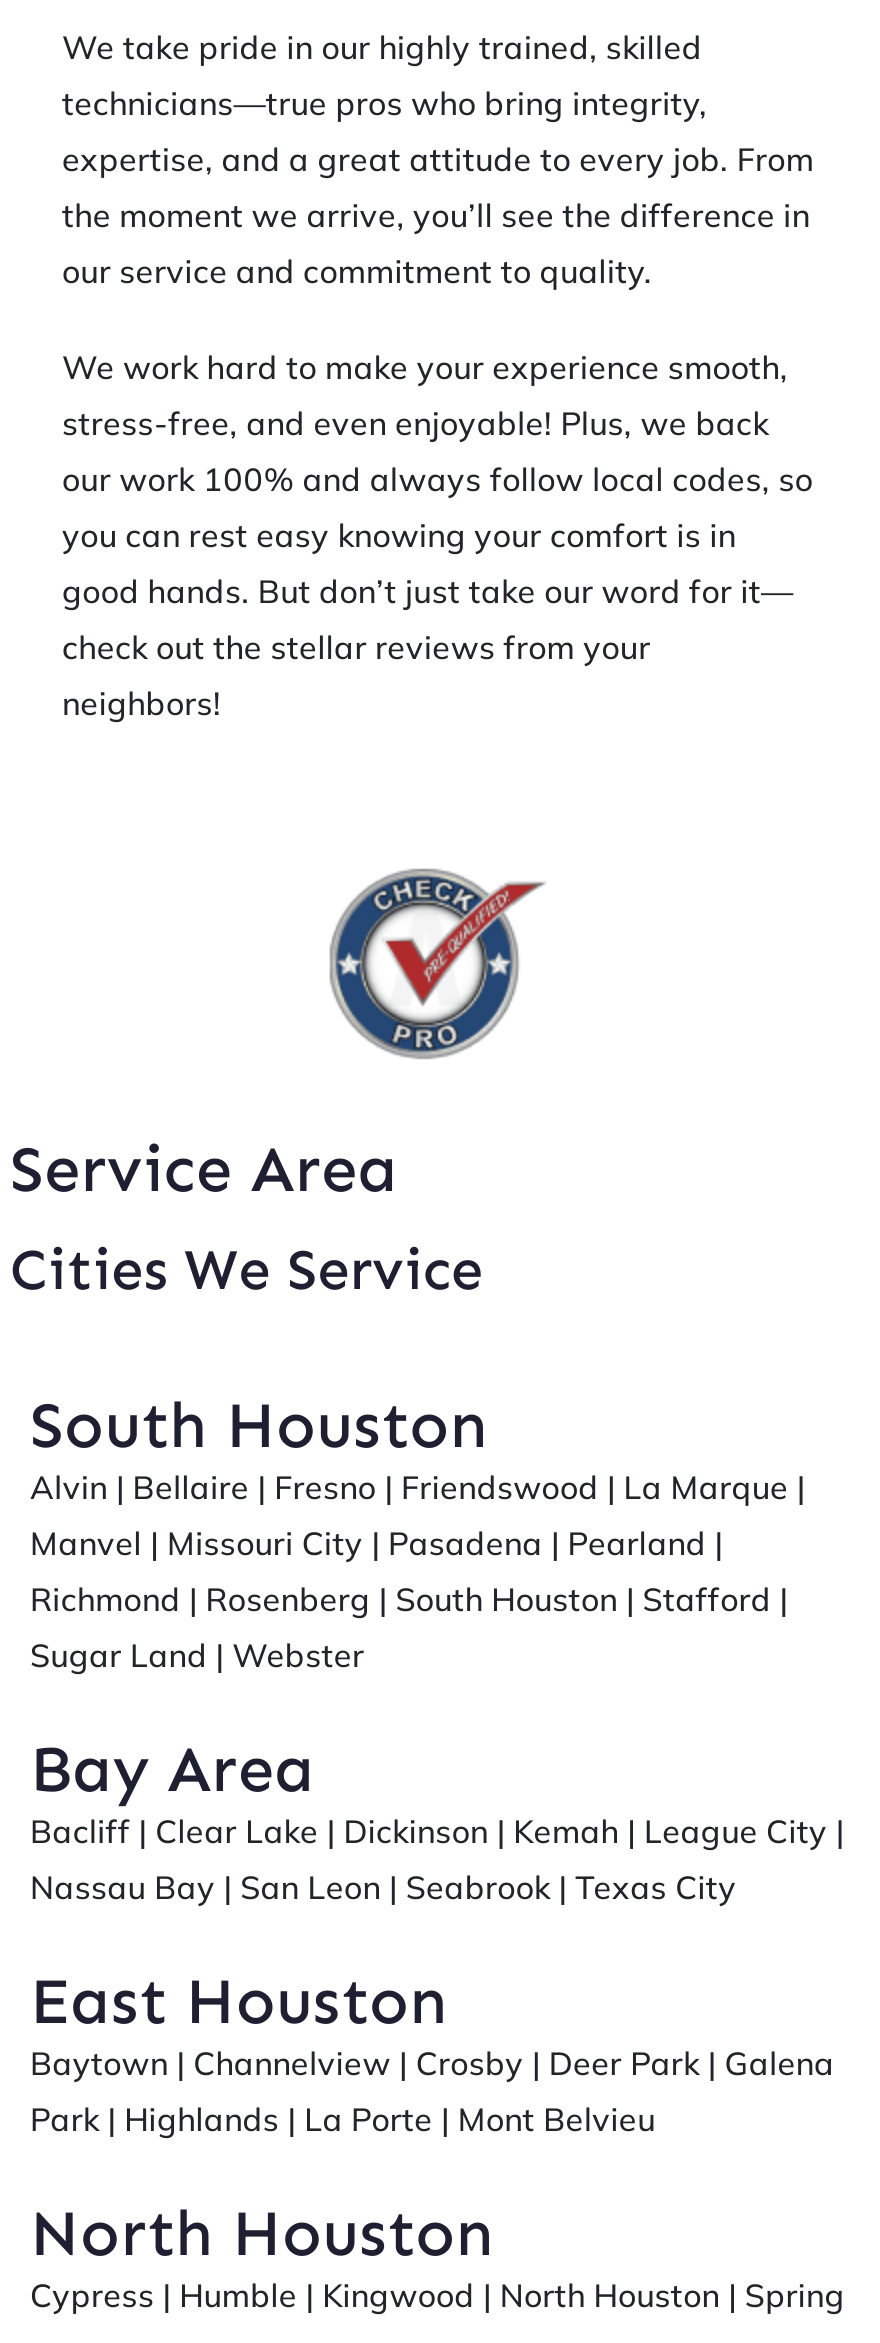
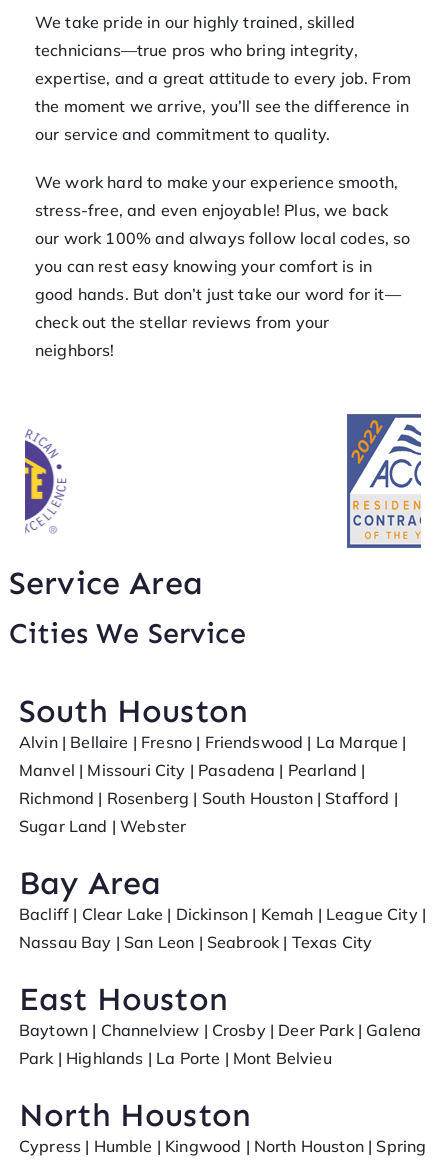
+ [image]

+ [image]

- [image]
